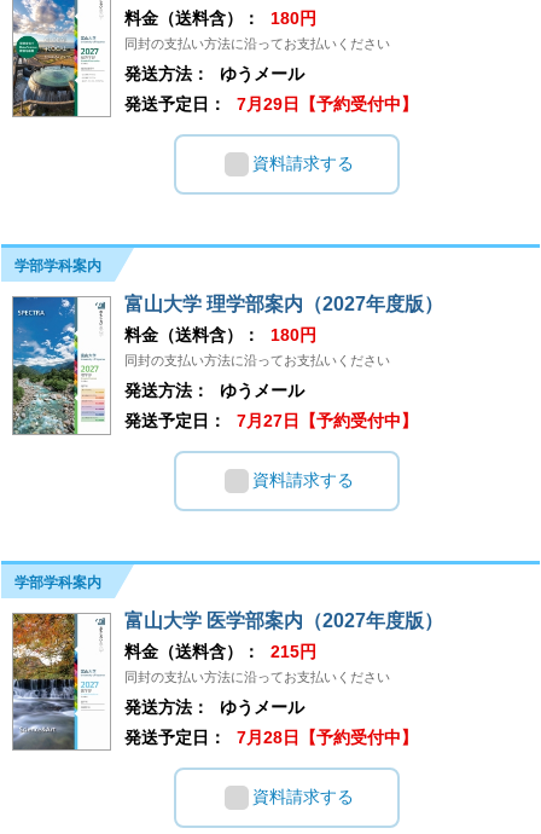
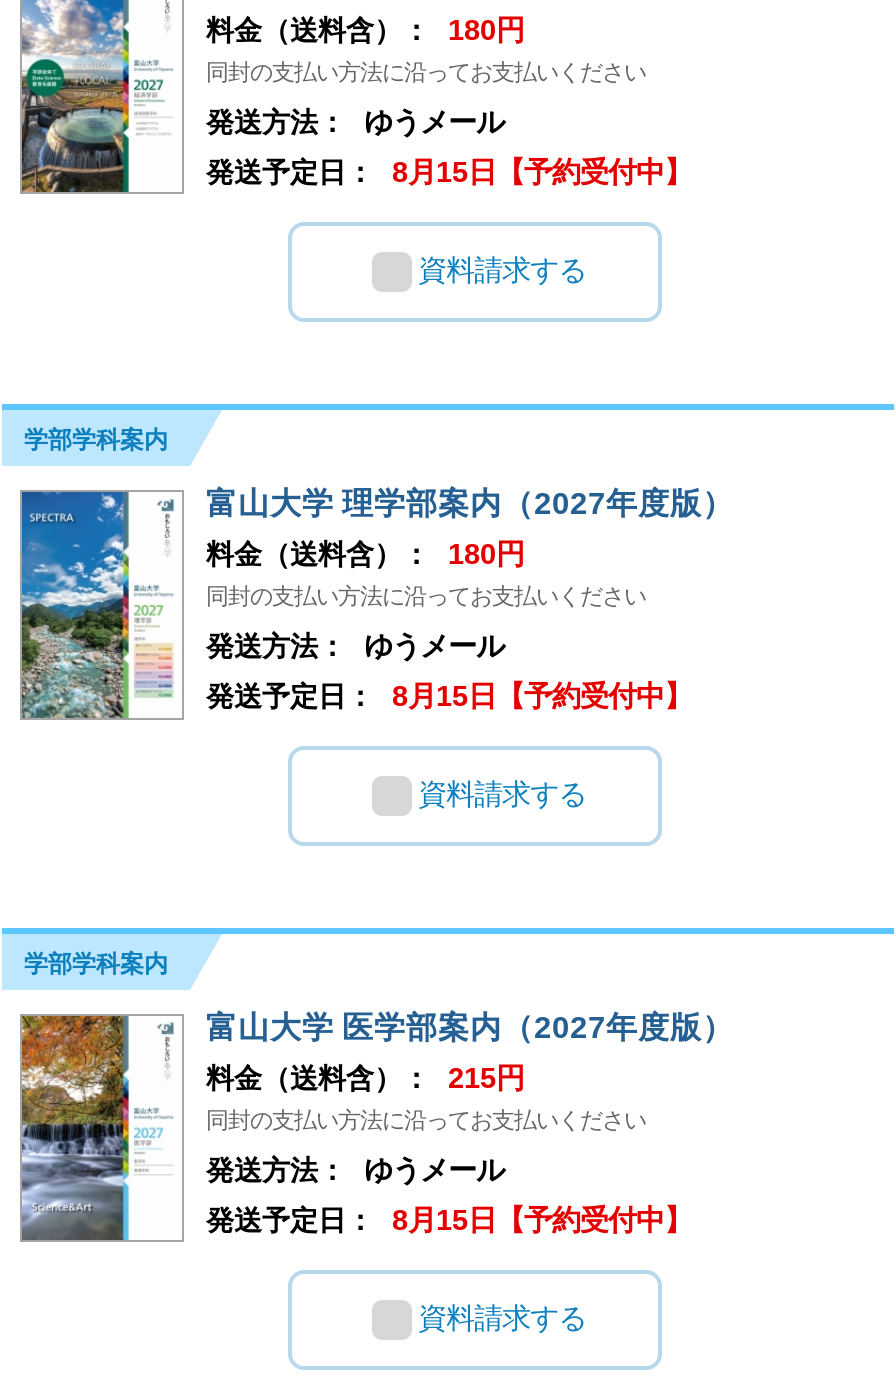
- 発送予定日： 7月29日【予約受付中】
+ 発送予定日： 8月15日【予約受付中】

- 発送予定日： 7月27日【予約受付中】
+ 発送予定日： 8月15日【予約受付中】

- 発送予定日： 7月28日【予約受付中】
+ 発送予定日： 8月15日【予約受付中】
